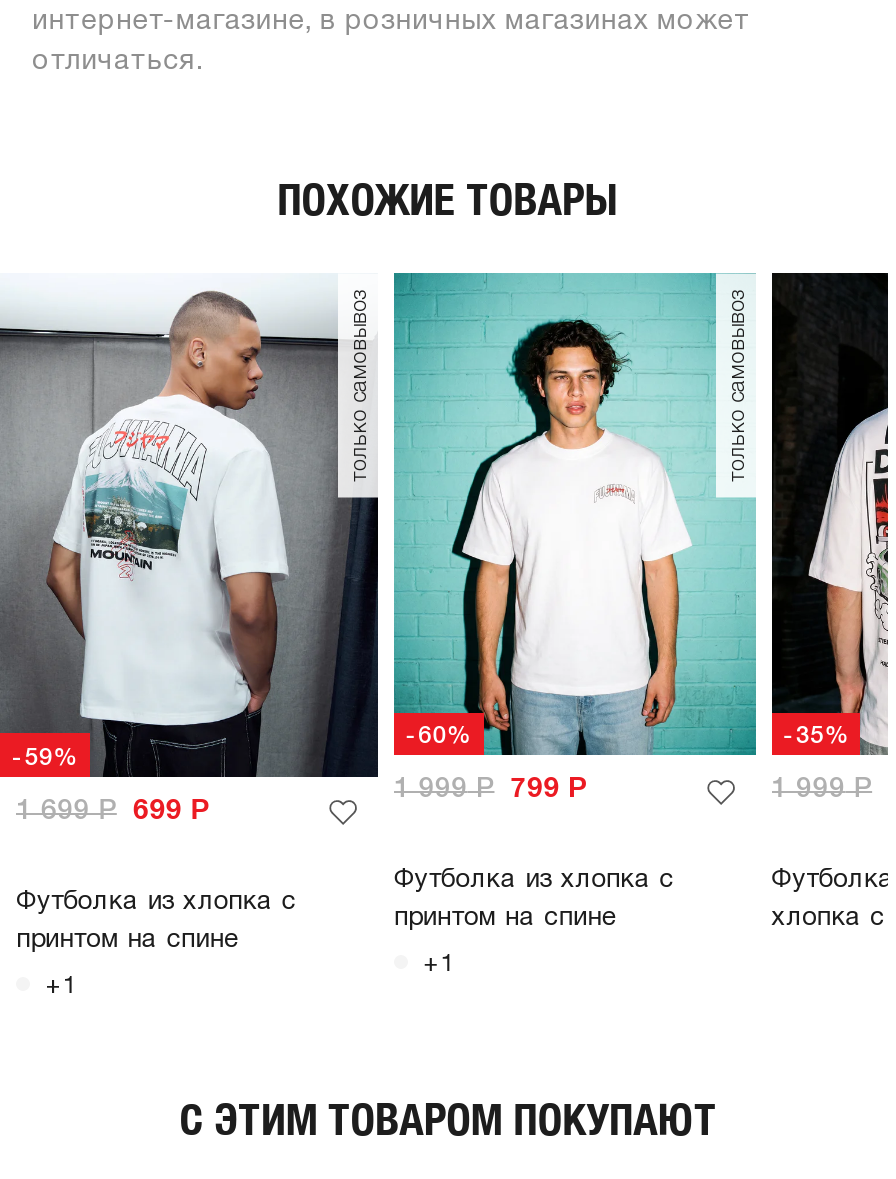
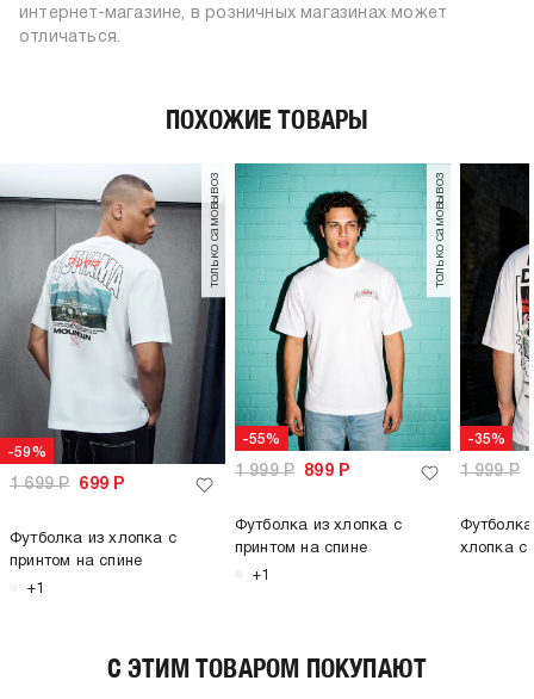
- -60%
+ -55%

- 799 Р
+ 899 Р
